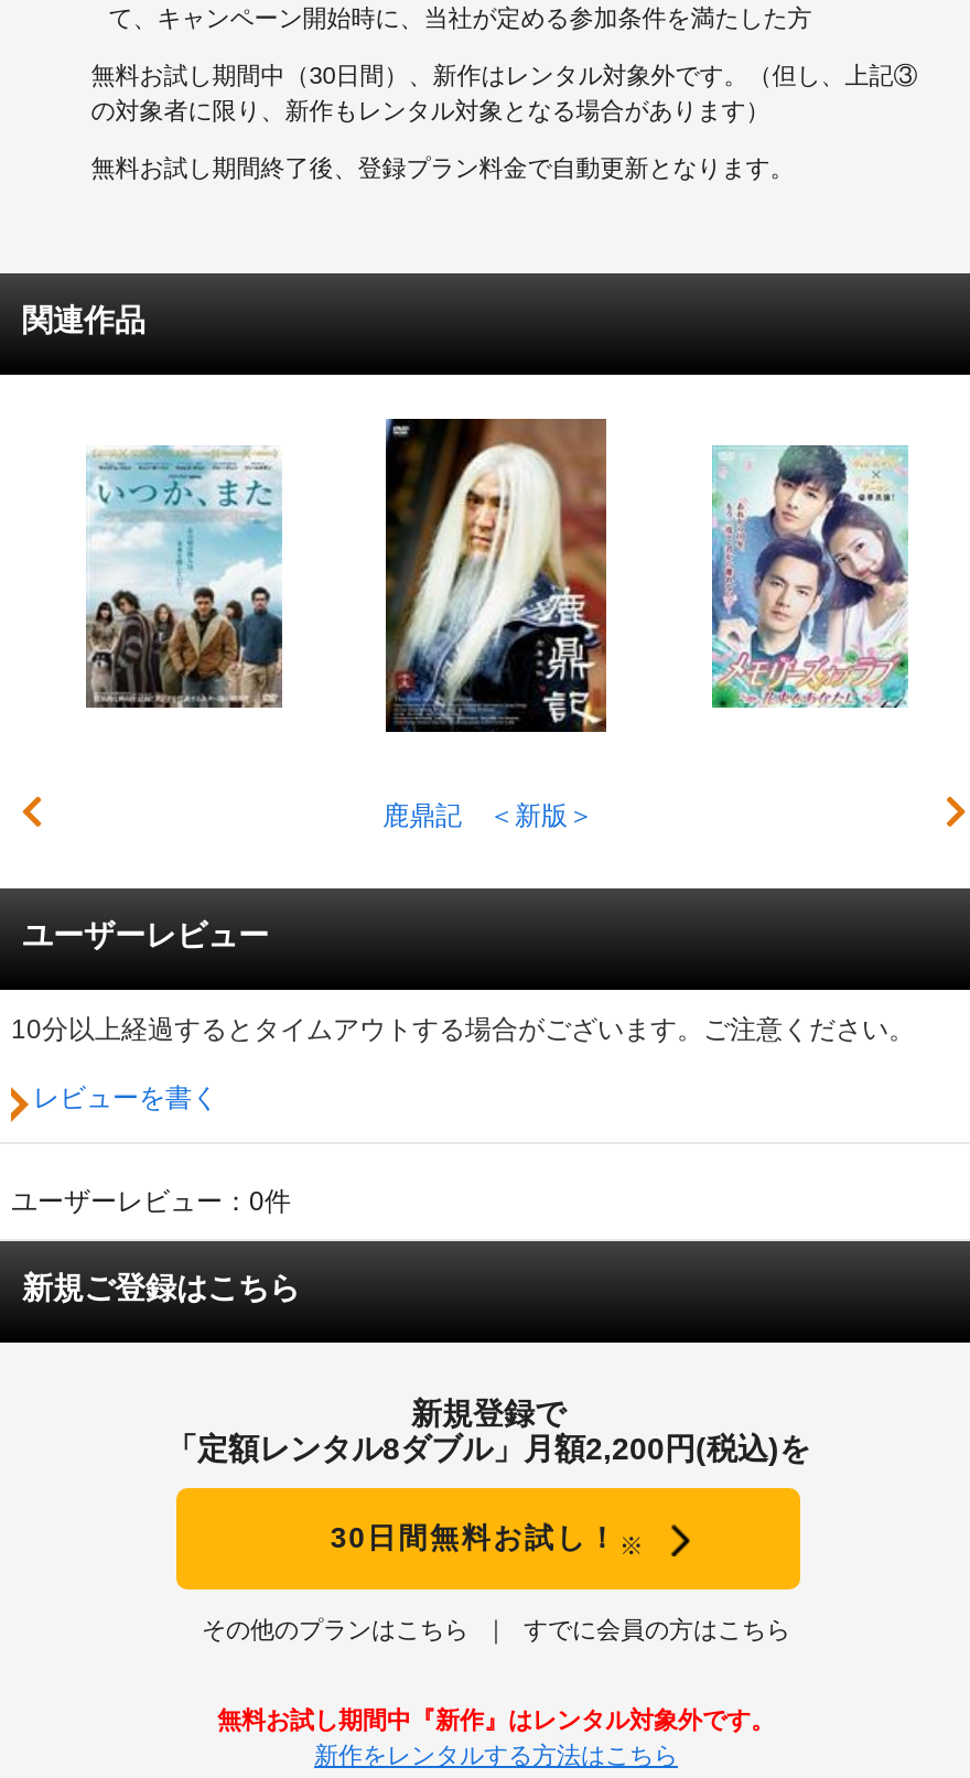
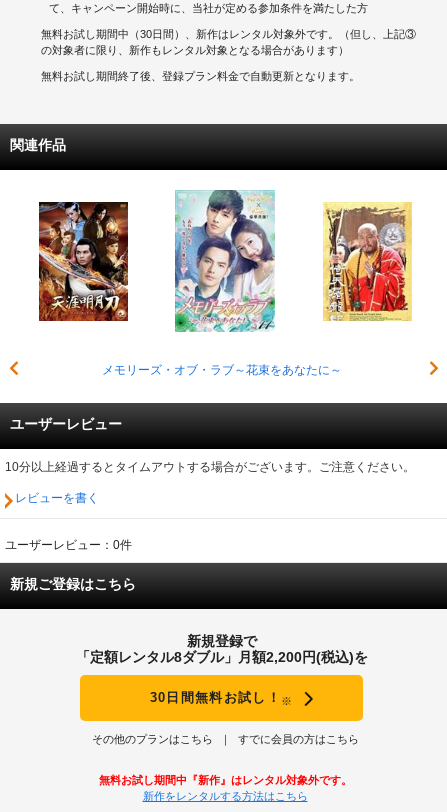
- [image]
- 鹿鼎記 ＜新版＞
+ [image]
+ メモリーズ・オブ・ラブ～花束をあなたに～

- [image]
+ [image]

- [image]
+ [image]
